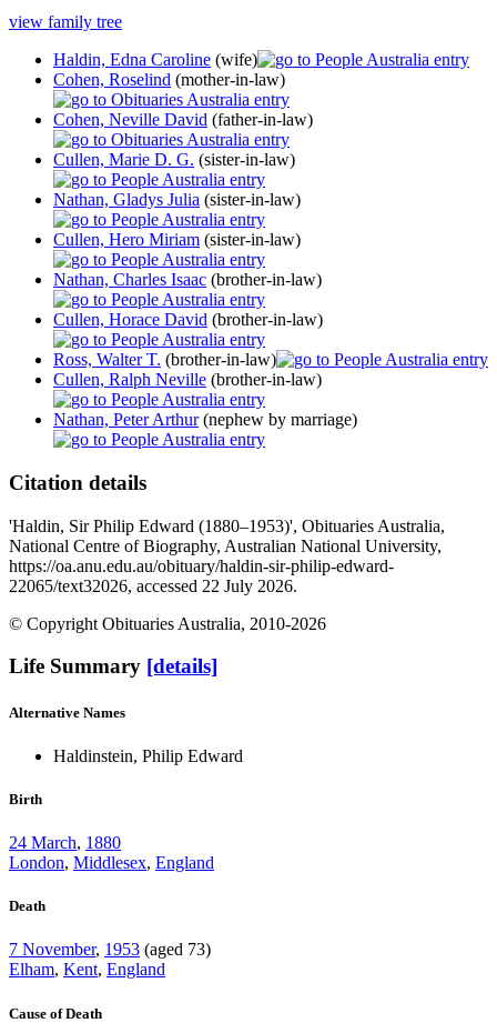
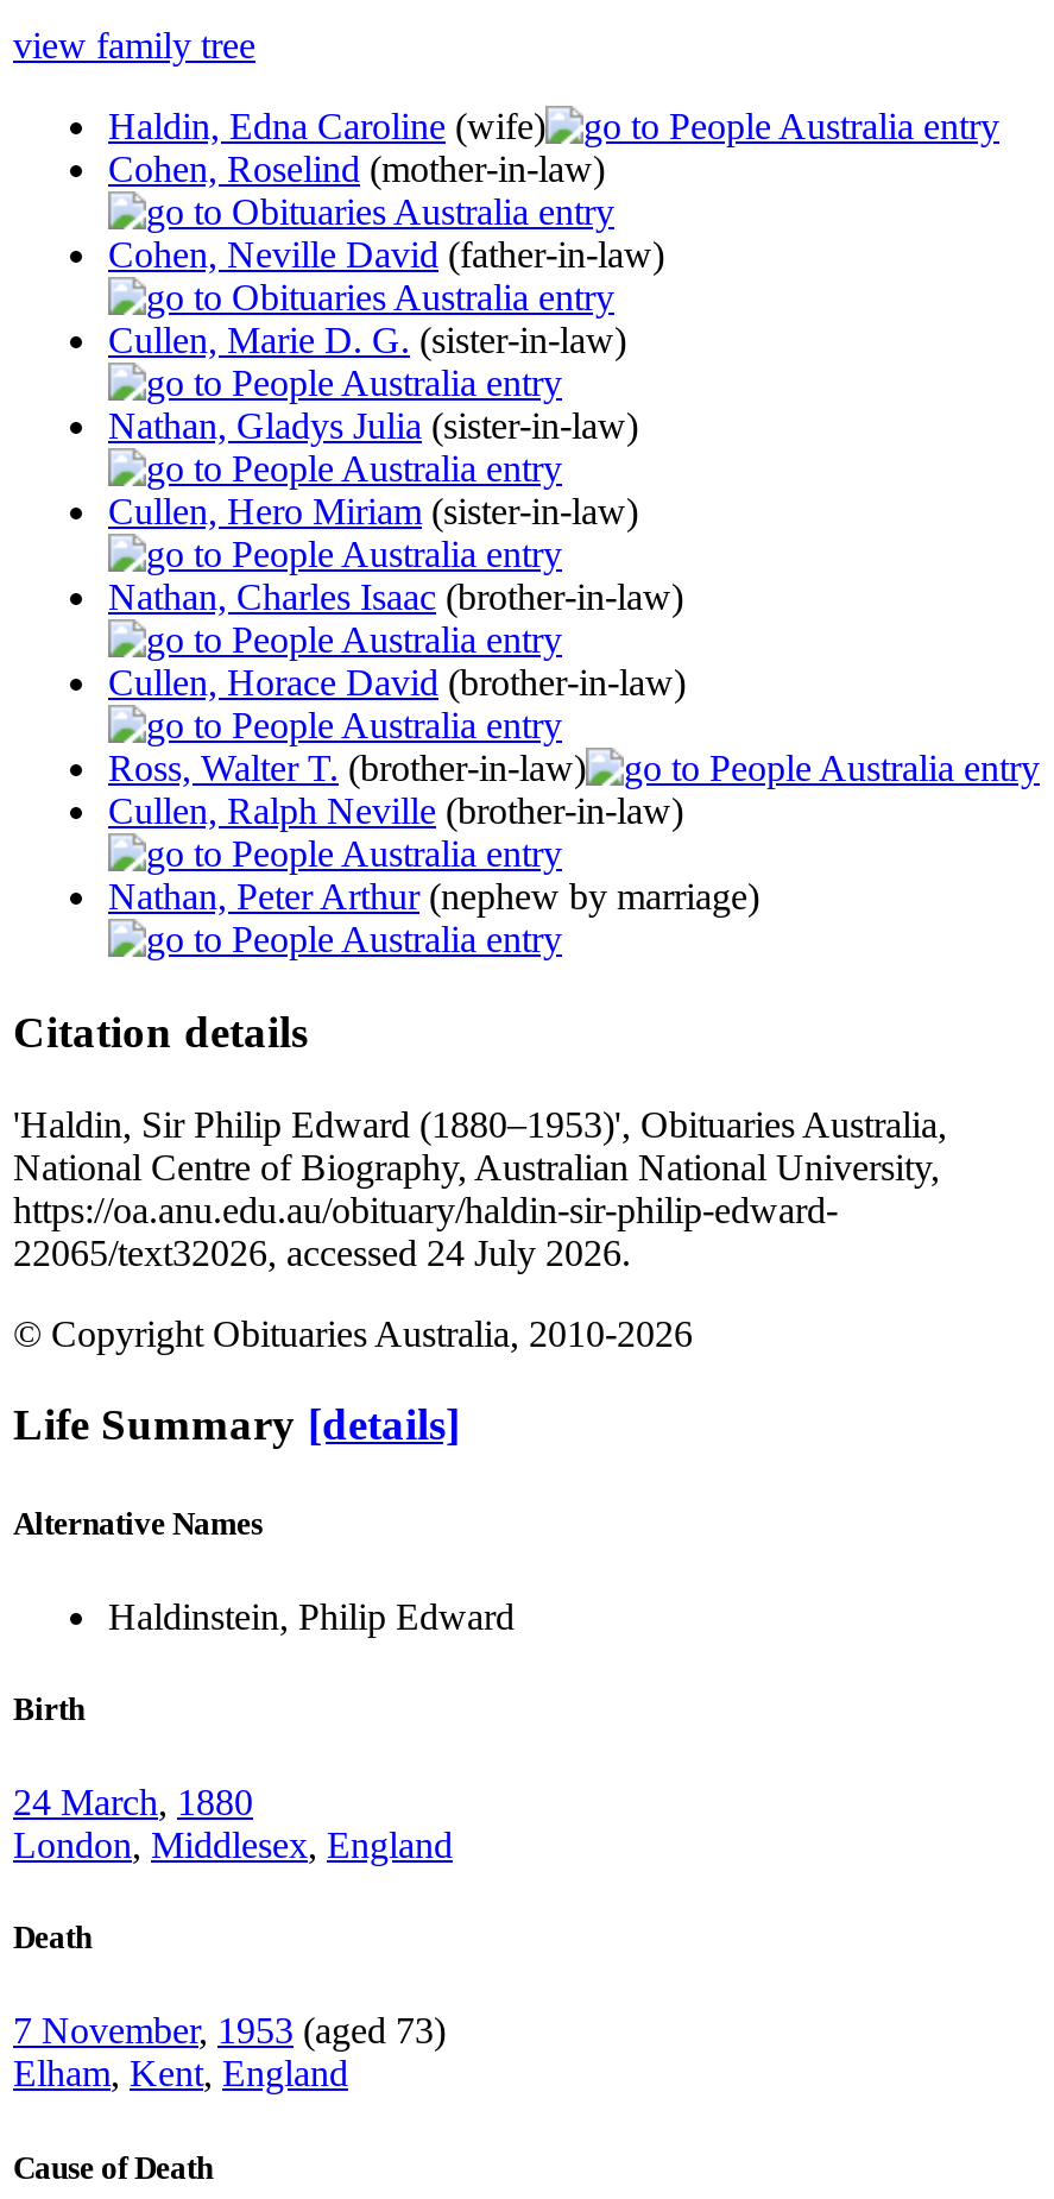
- 22065/text32026, accessed 22 July 2026.
+ 22065/text32026, accessed 24 July 2026.
